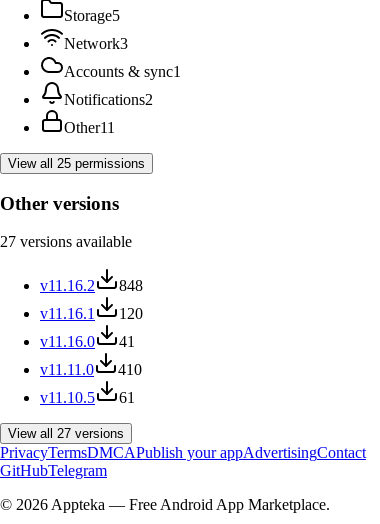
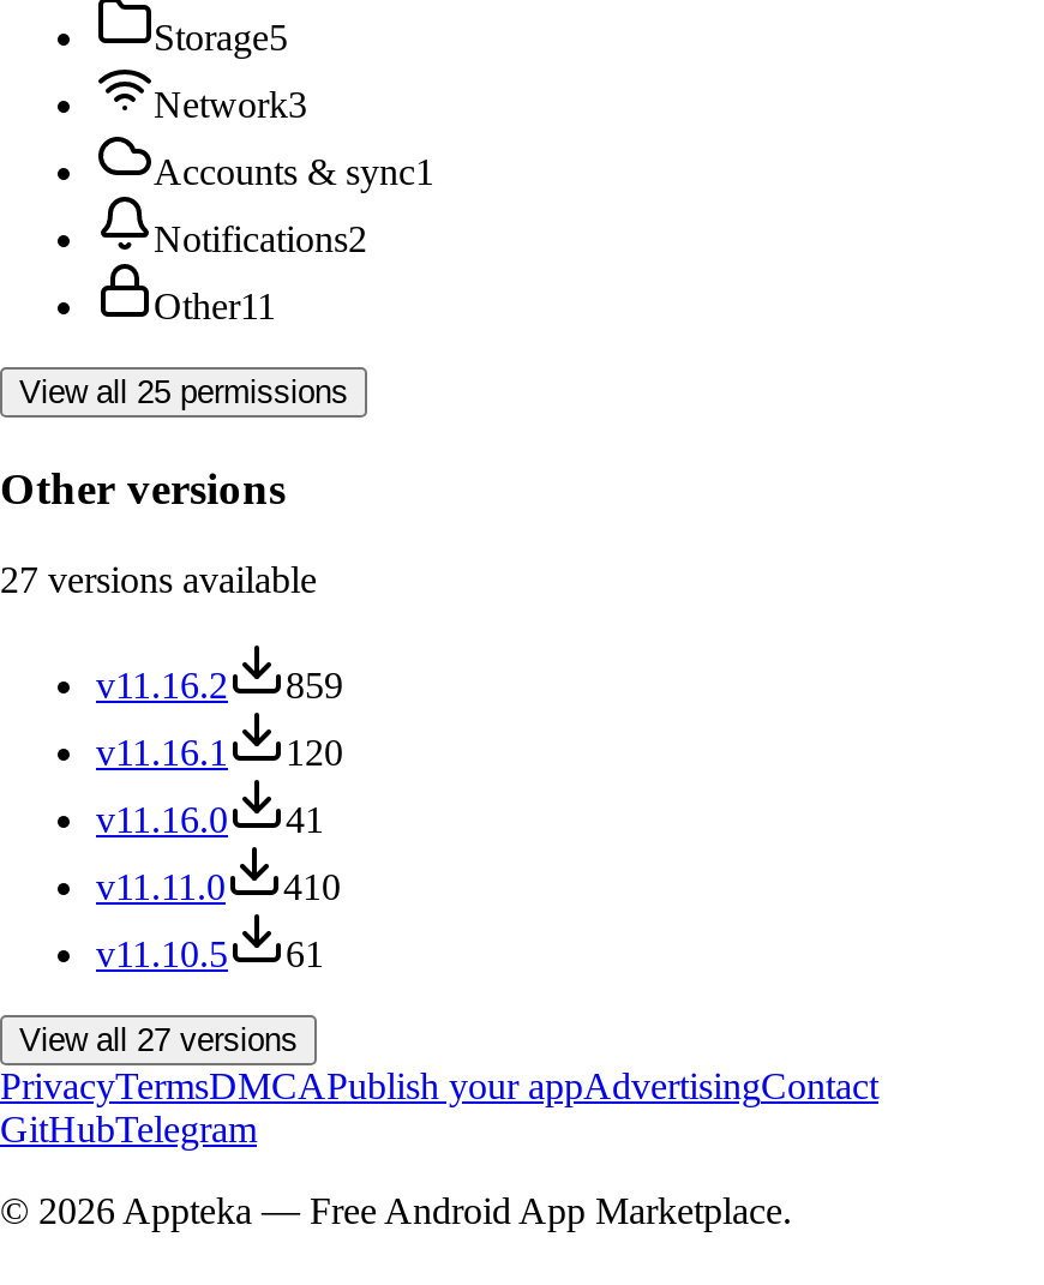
- v11.16.2 848
+ v11.16.2 859
